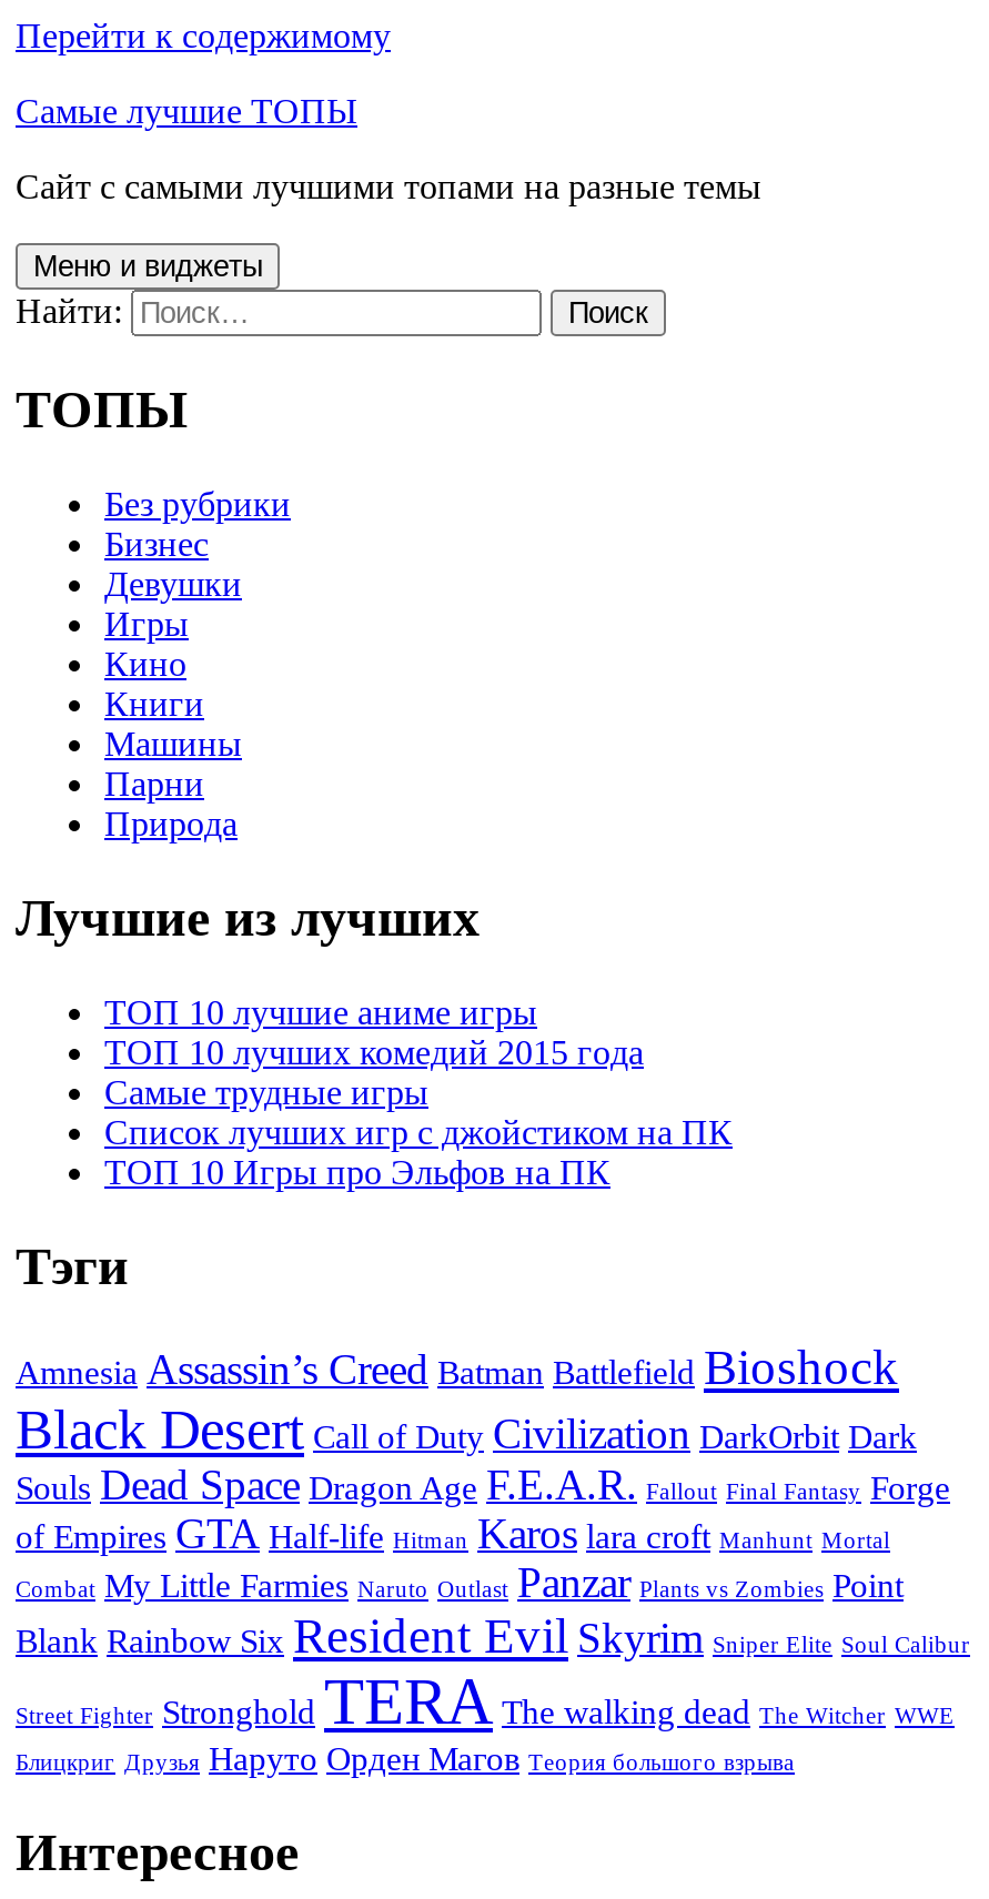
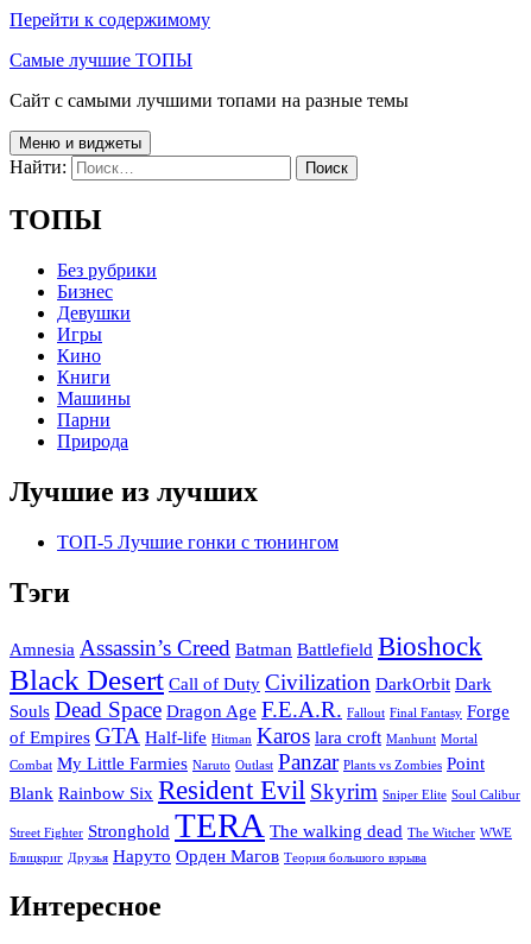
- ТОП 10 лучшие аниме игры
- ТОП 10 лучших комедий 2015 года
- Самые трудные игры
- Список лучших игр с джойстиком на ПК
- ТОП 10 Игры про Эльфов на ПК
+ ТОП-5 Лучшие гонки с тюнингом
